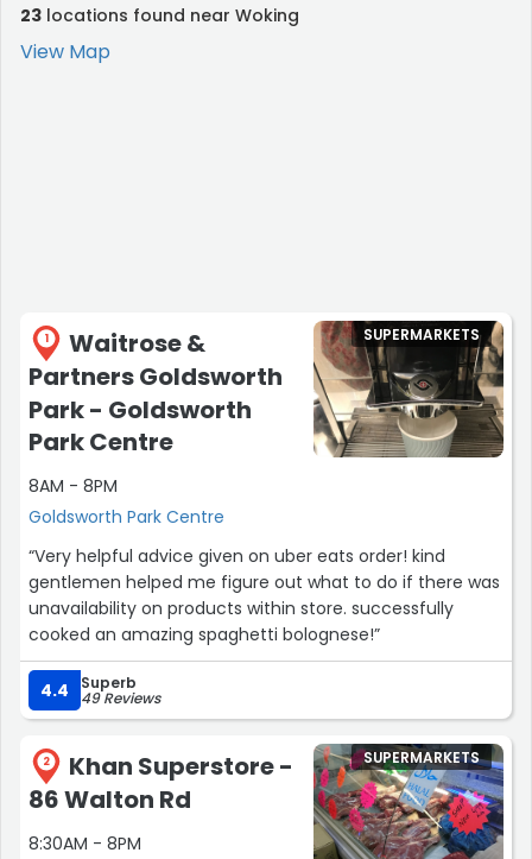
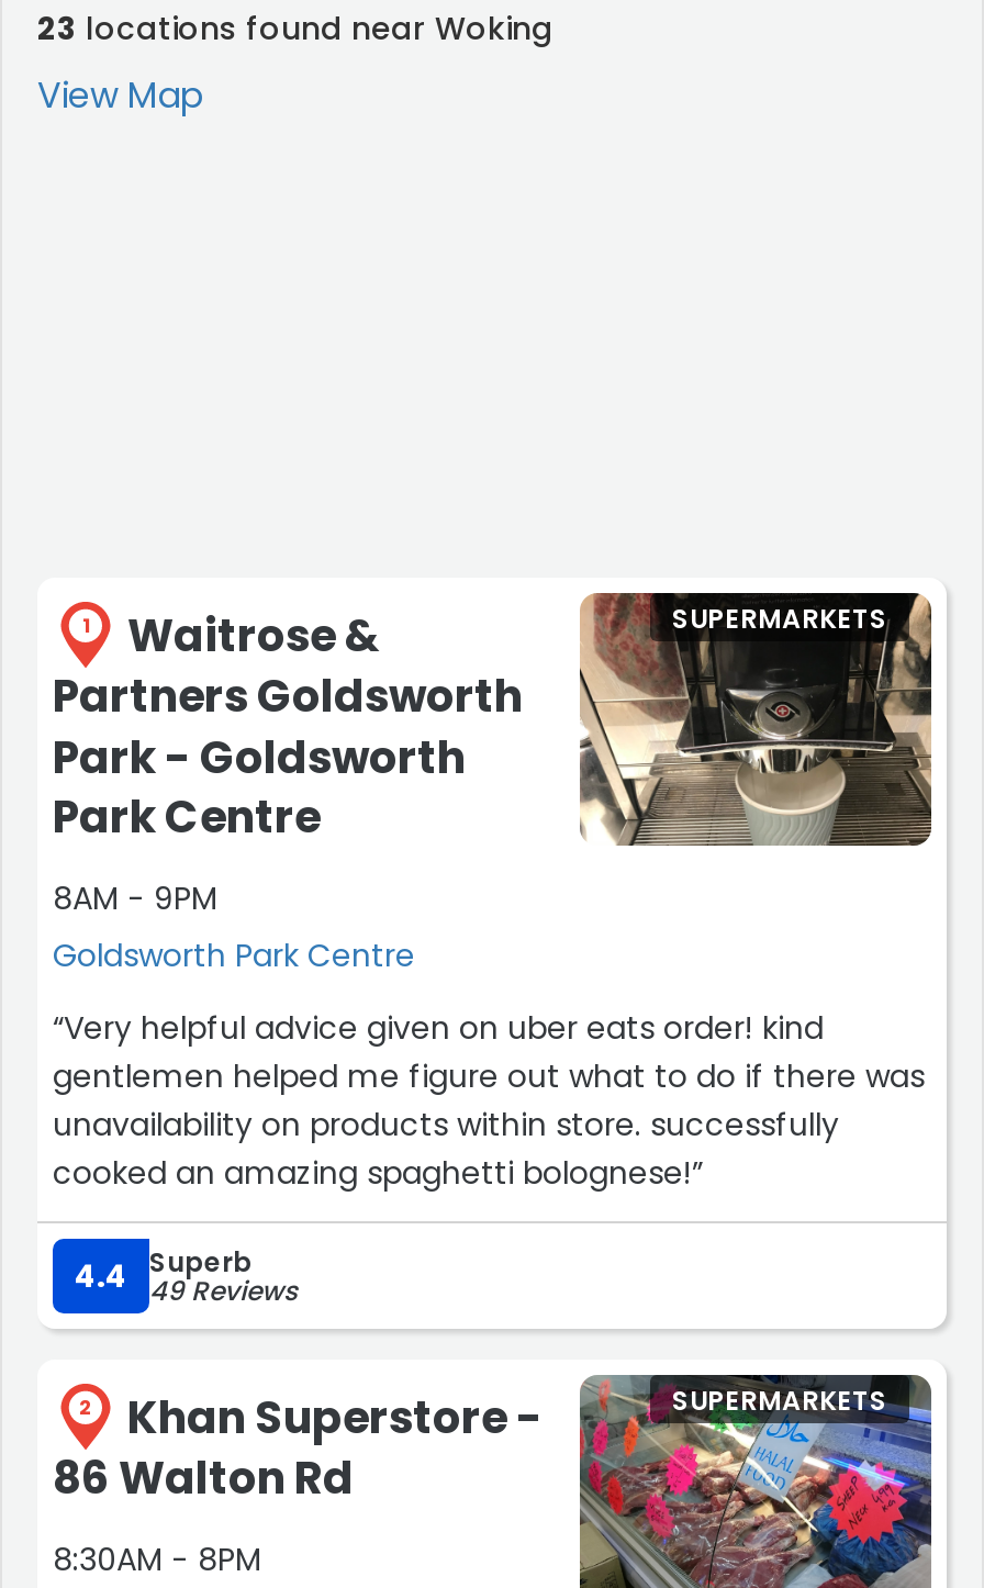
- 8AM - 8PM
+ 8AM - 9PM
